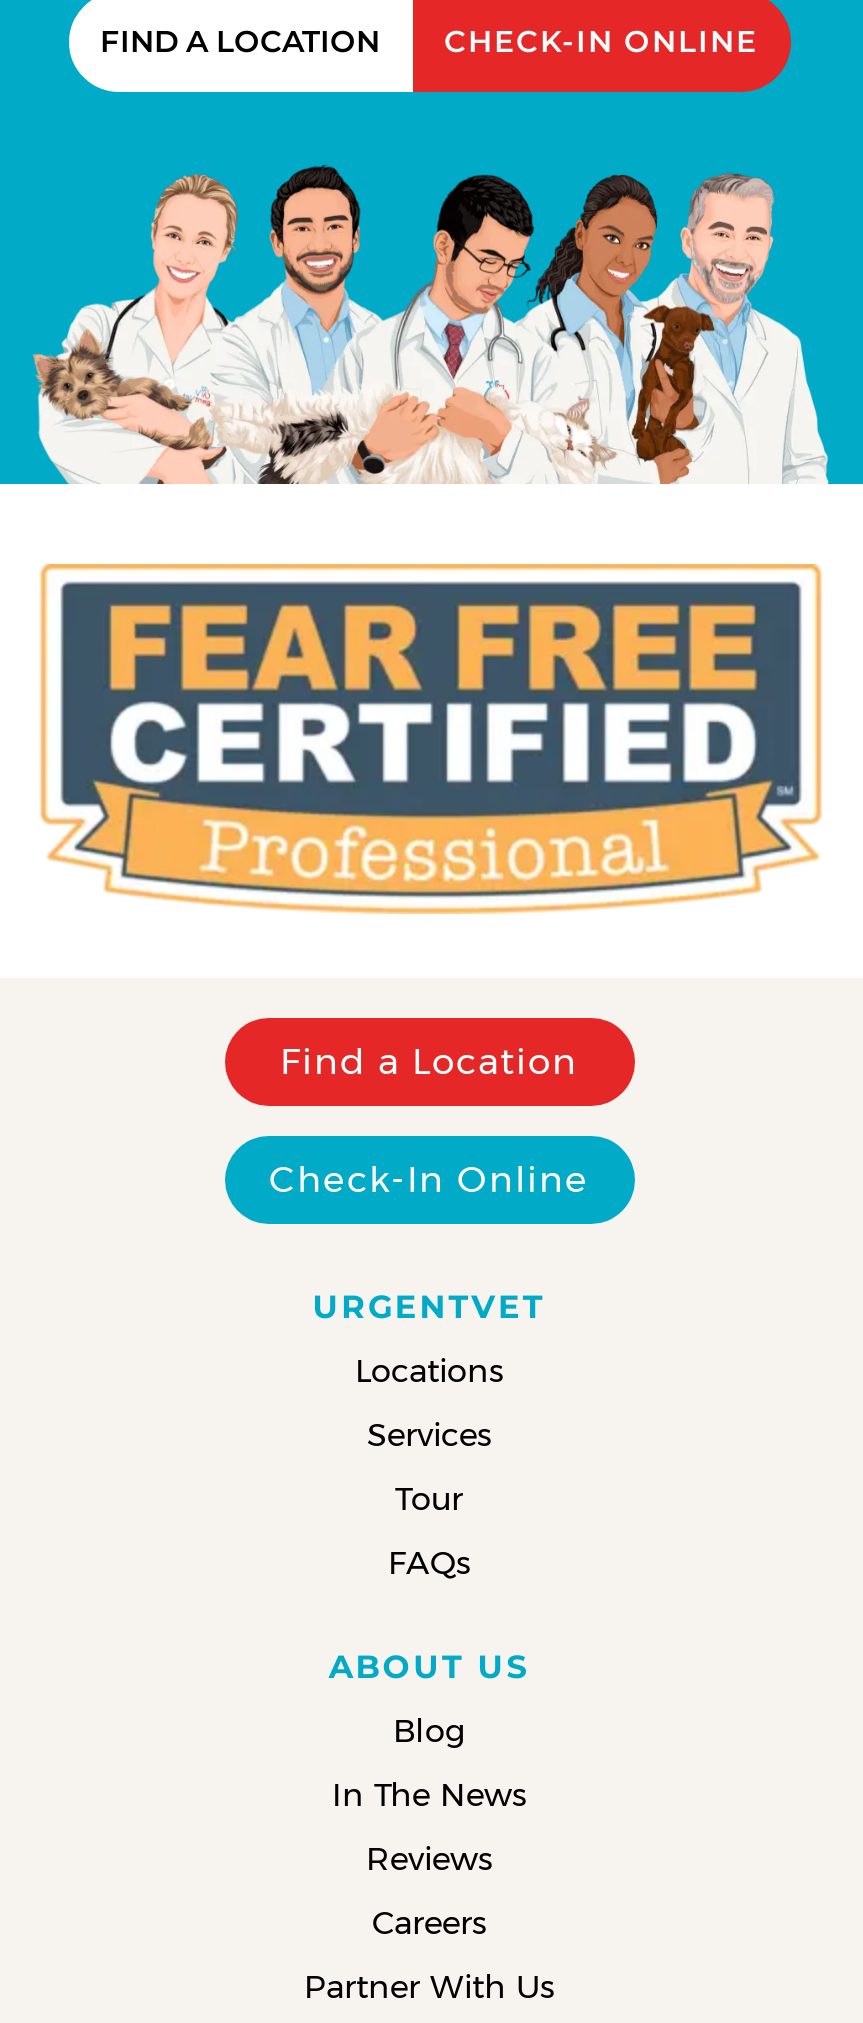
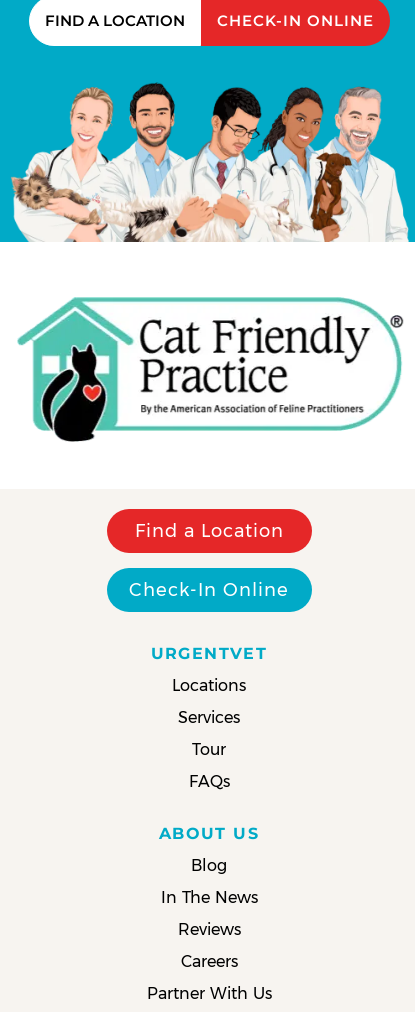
- [image]
+ [image]
